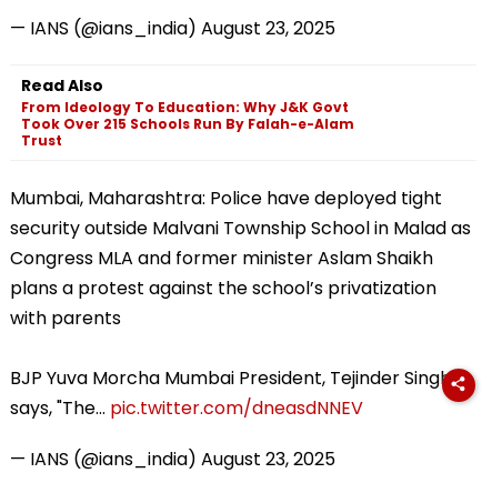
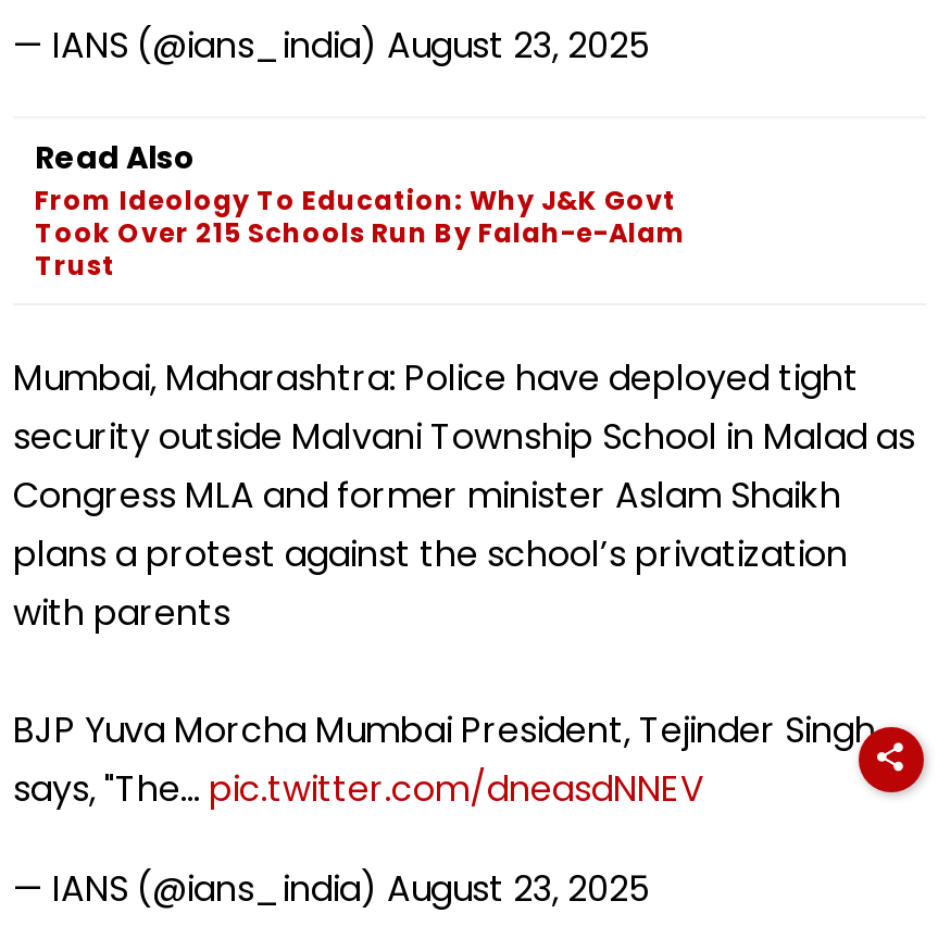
- [image]
+ [image]
